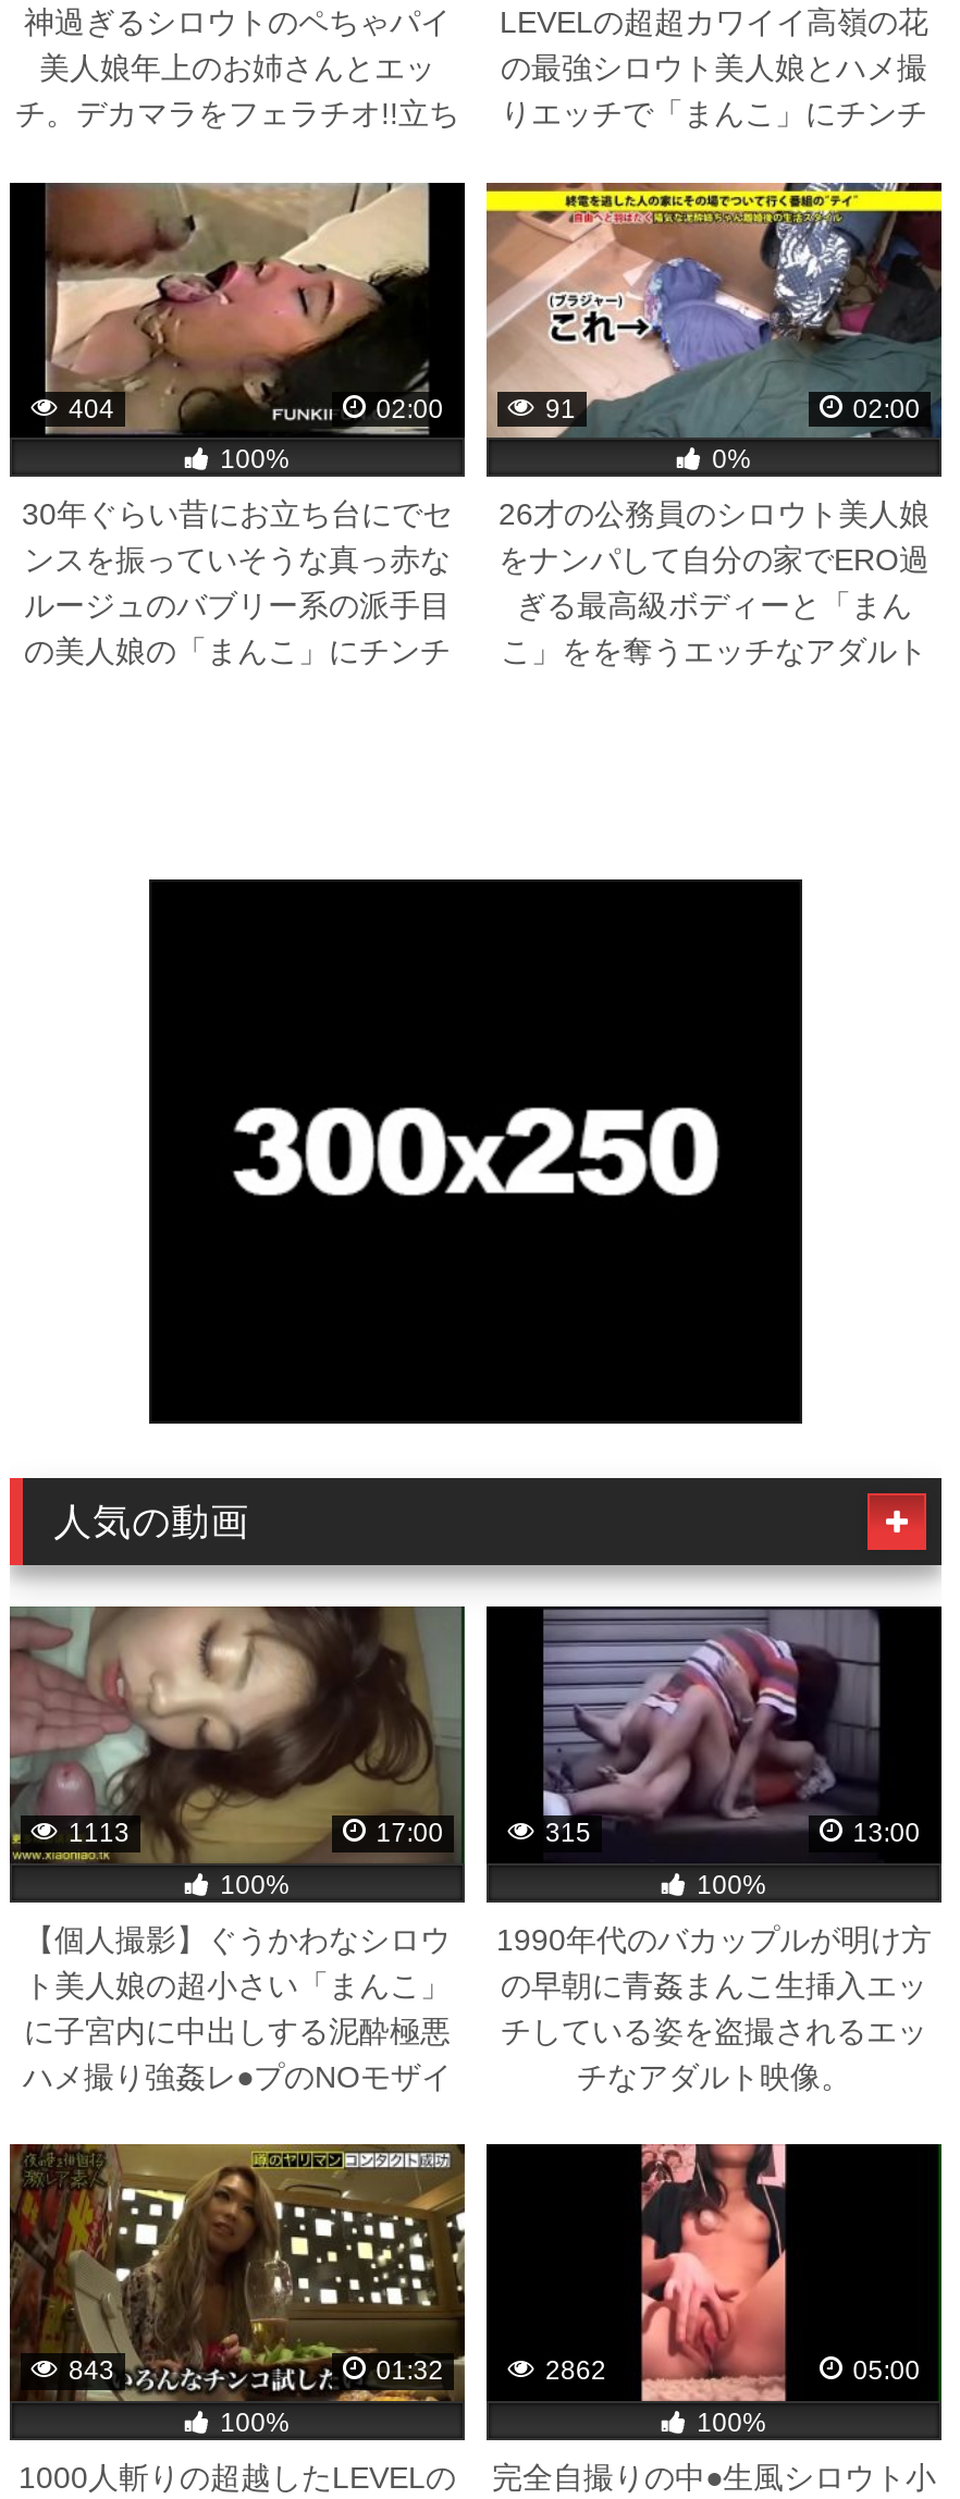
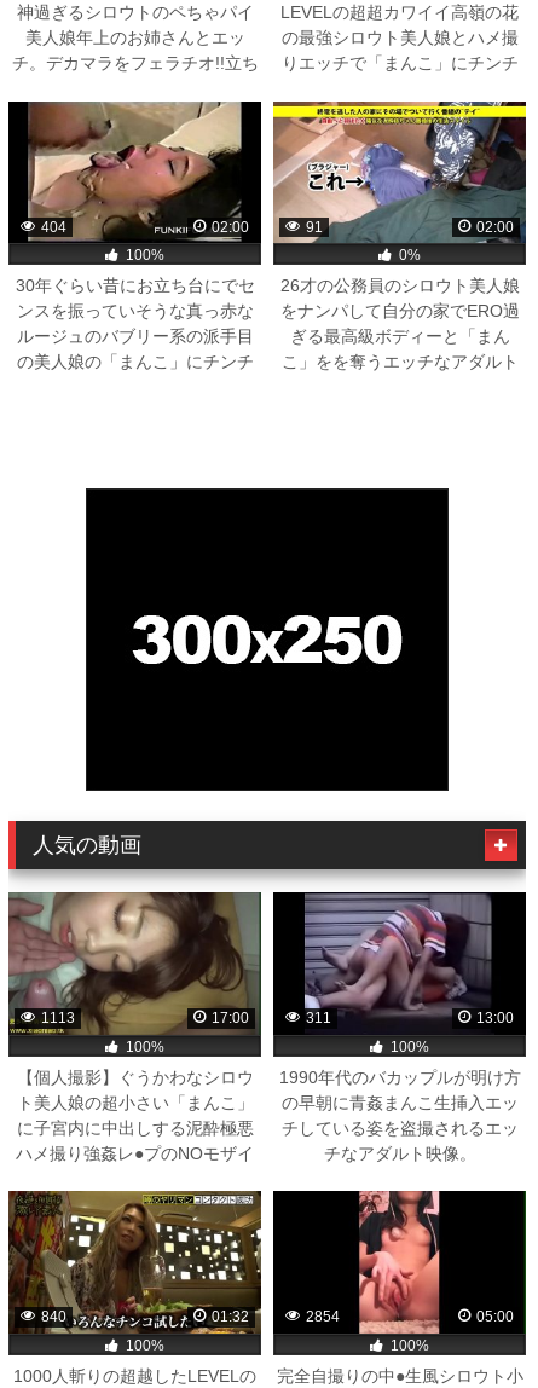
- 315
+ 311

- 843
+ 840

- 2862
+ 2854
